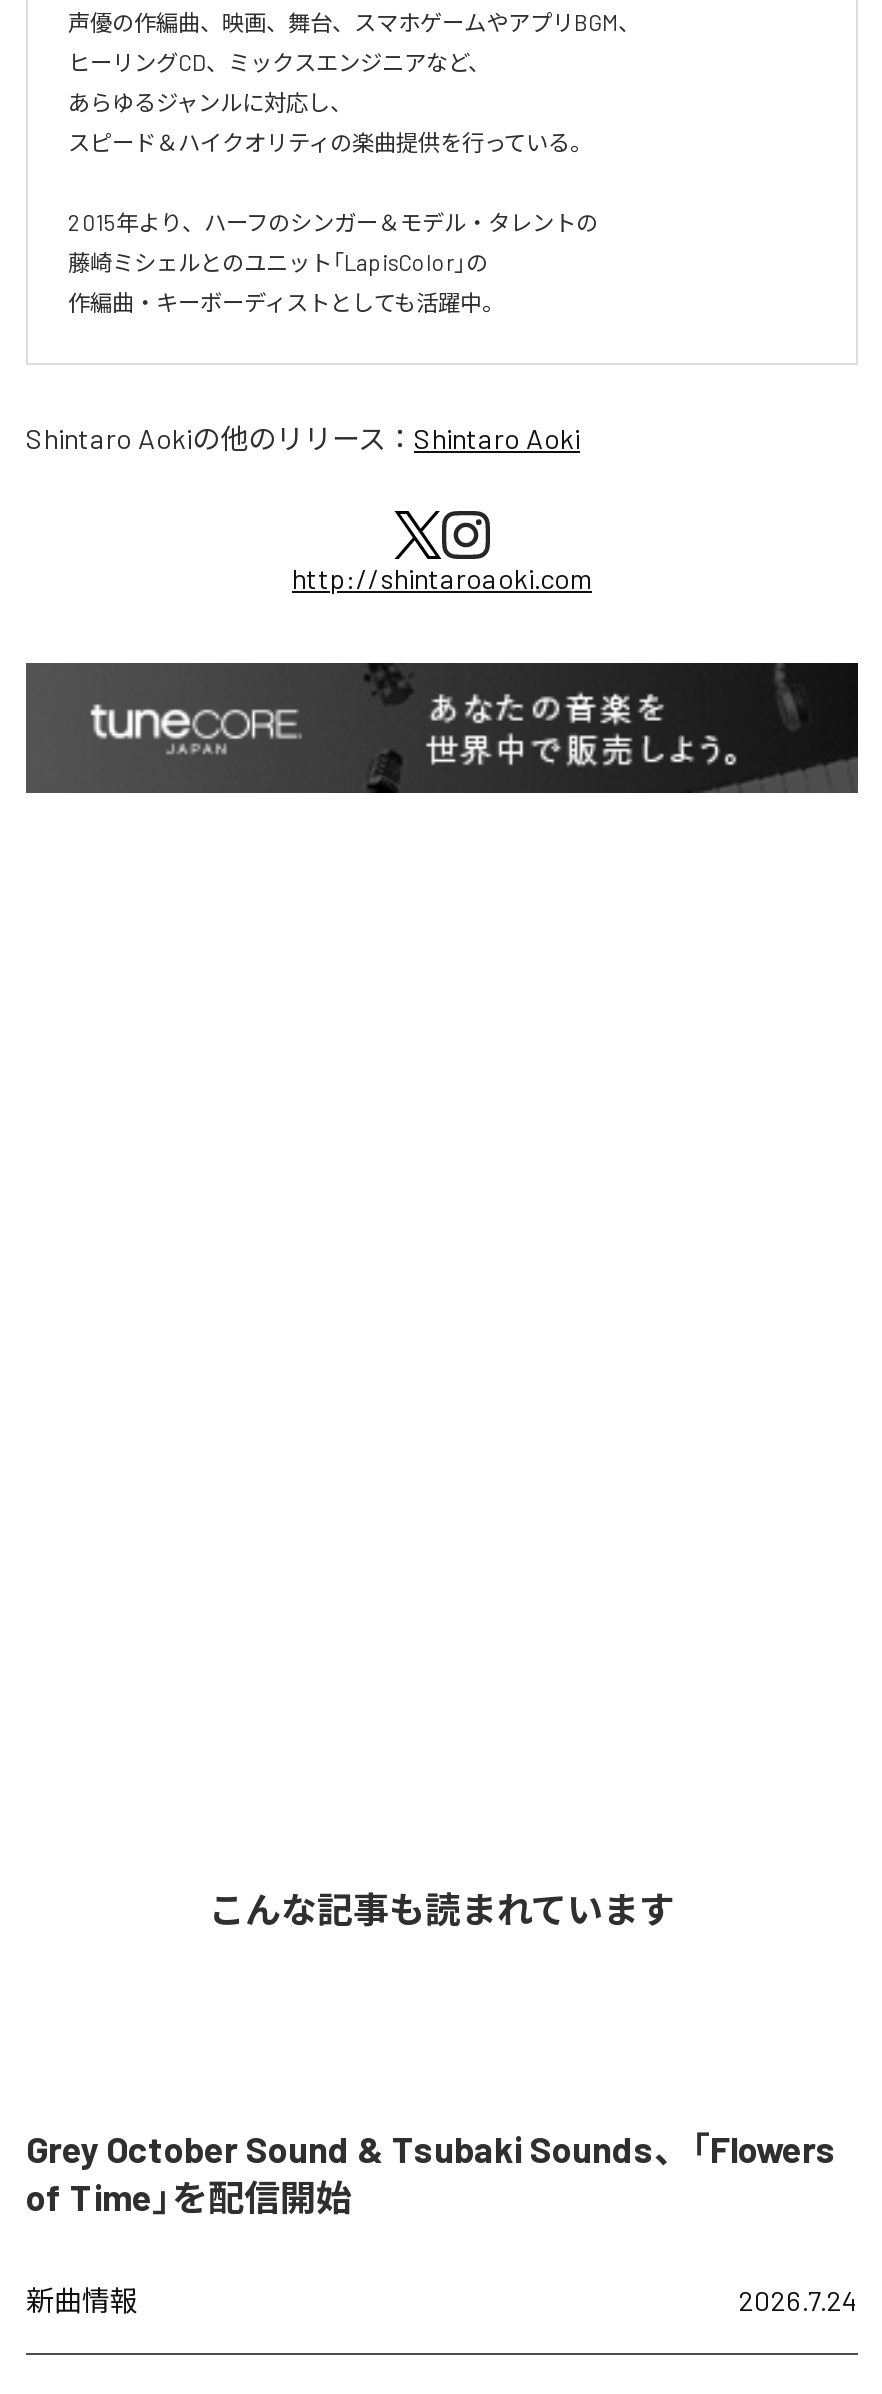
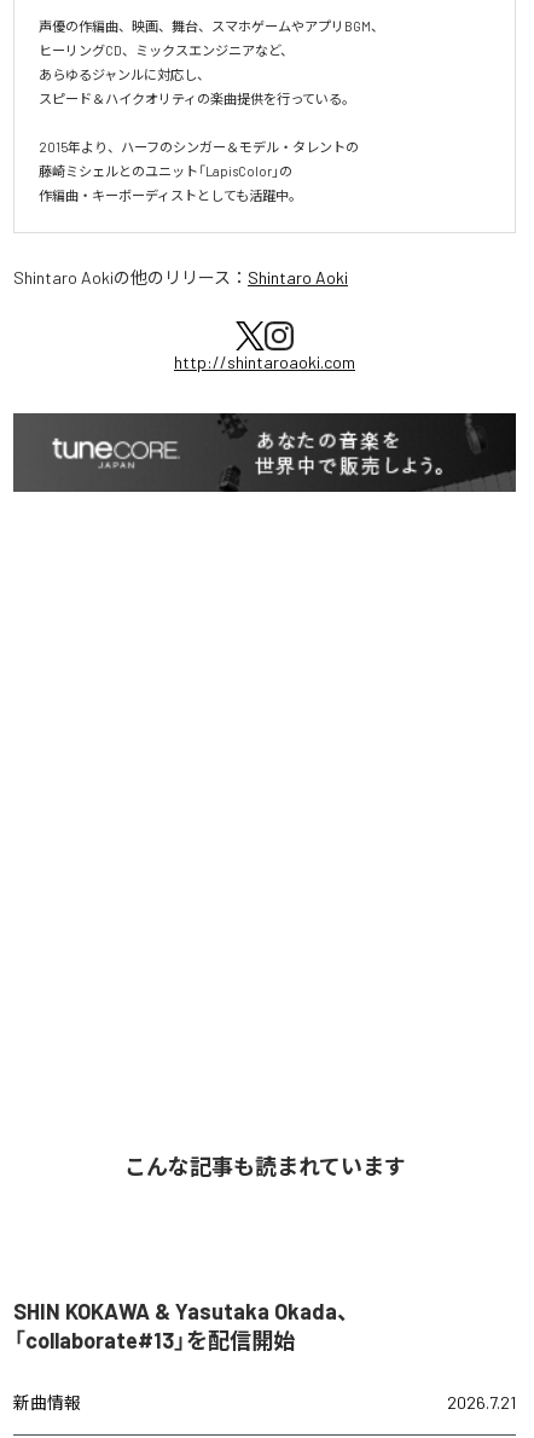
- Grey October Sound & Tsubaki Sounds、「Flowers
- of Time」を配信開始
+ SHIN KOKAWA & Yasutaka Okada、
+ 「collaborate#13」を配信開始

- 2026.7.24
+ 2026.7.21
